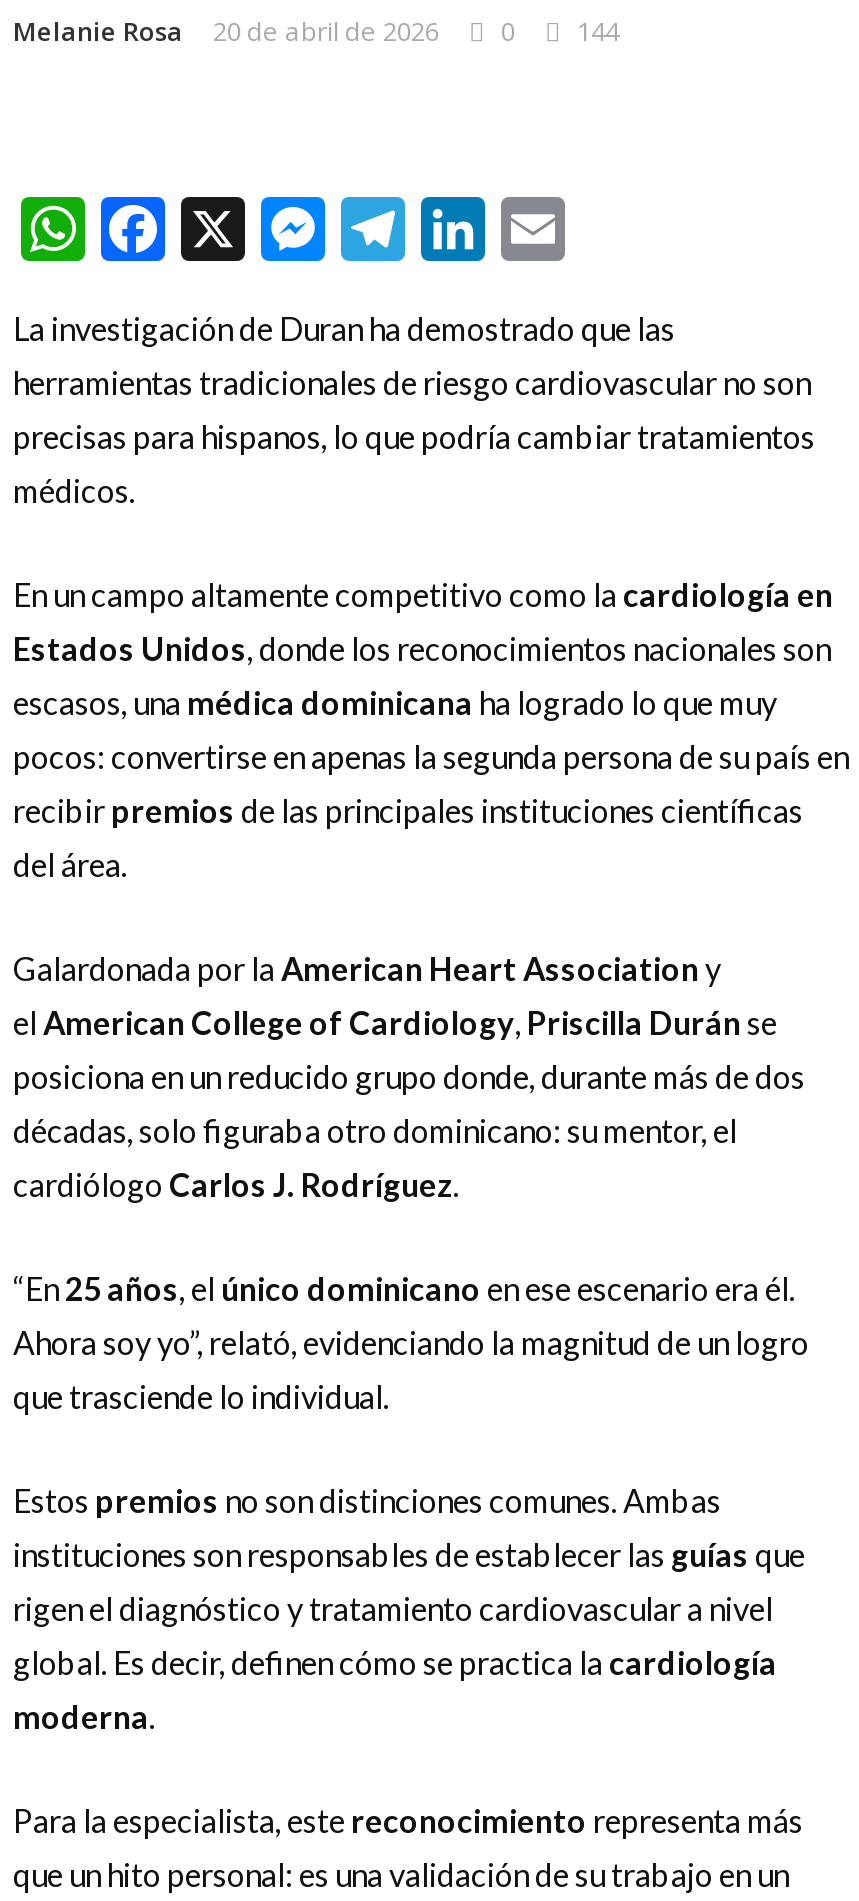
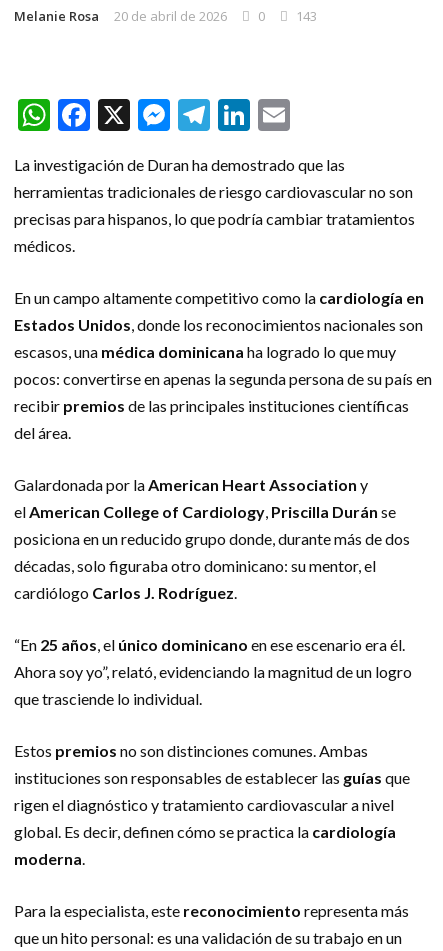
- Melanie Rosa 20 de abril de 2026 0 144
+ Melanie Rosa 20 de abril de 2026 0 143
